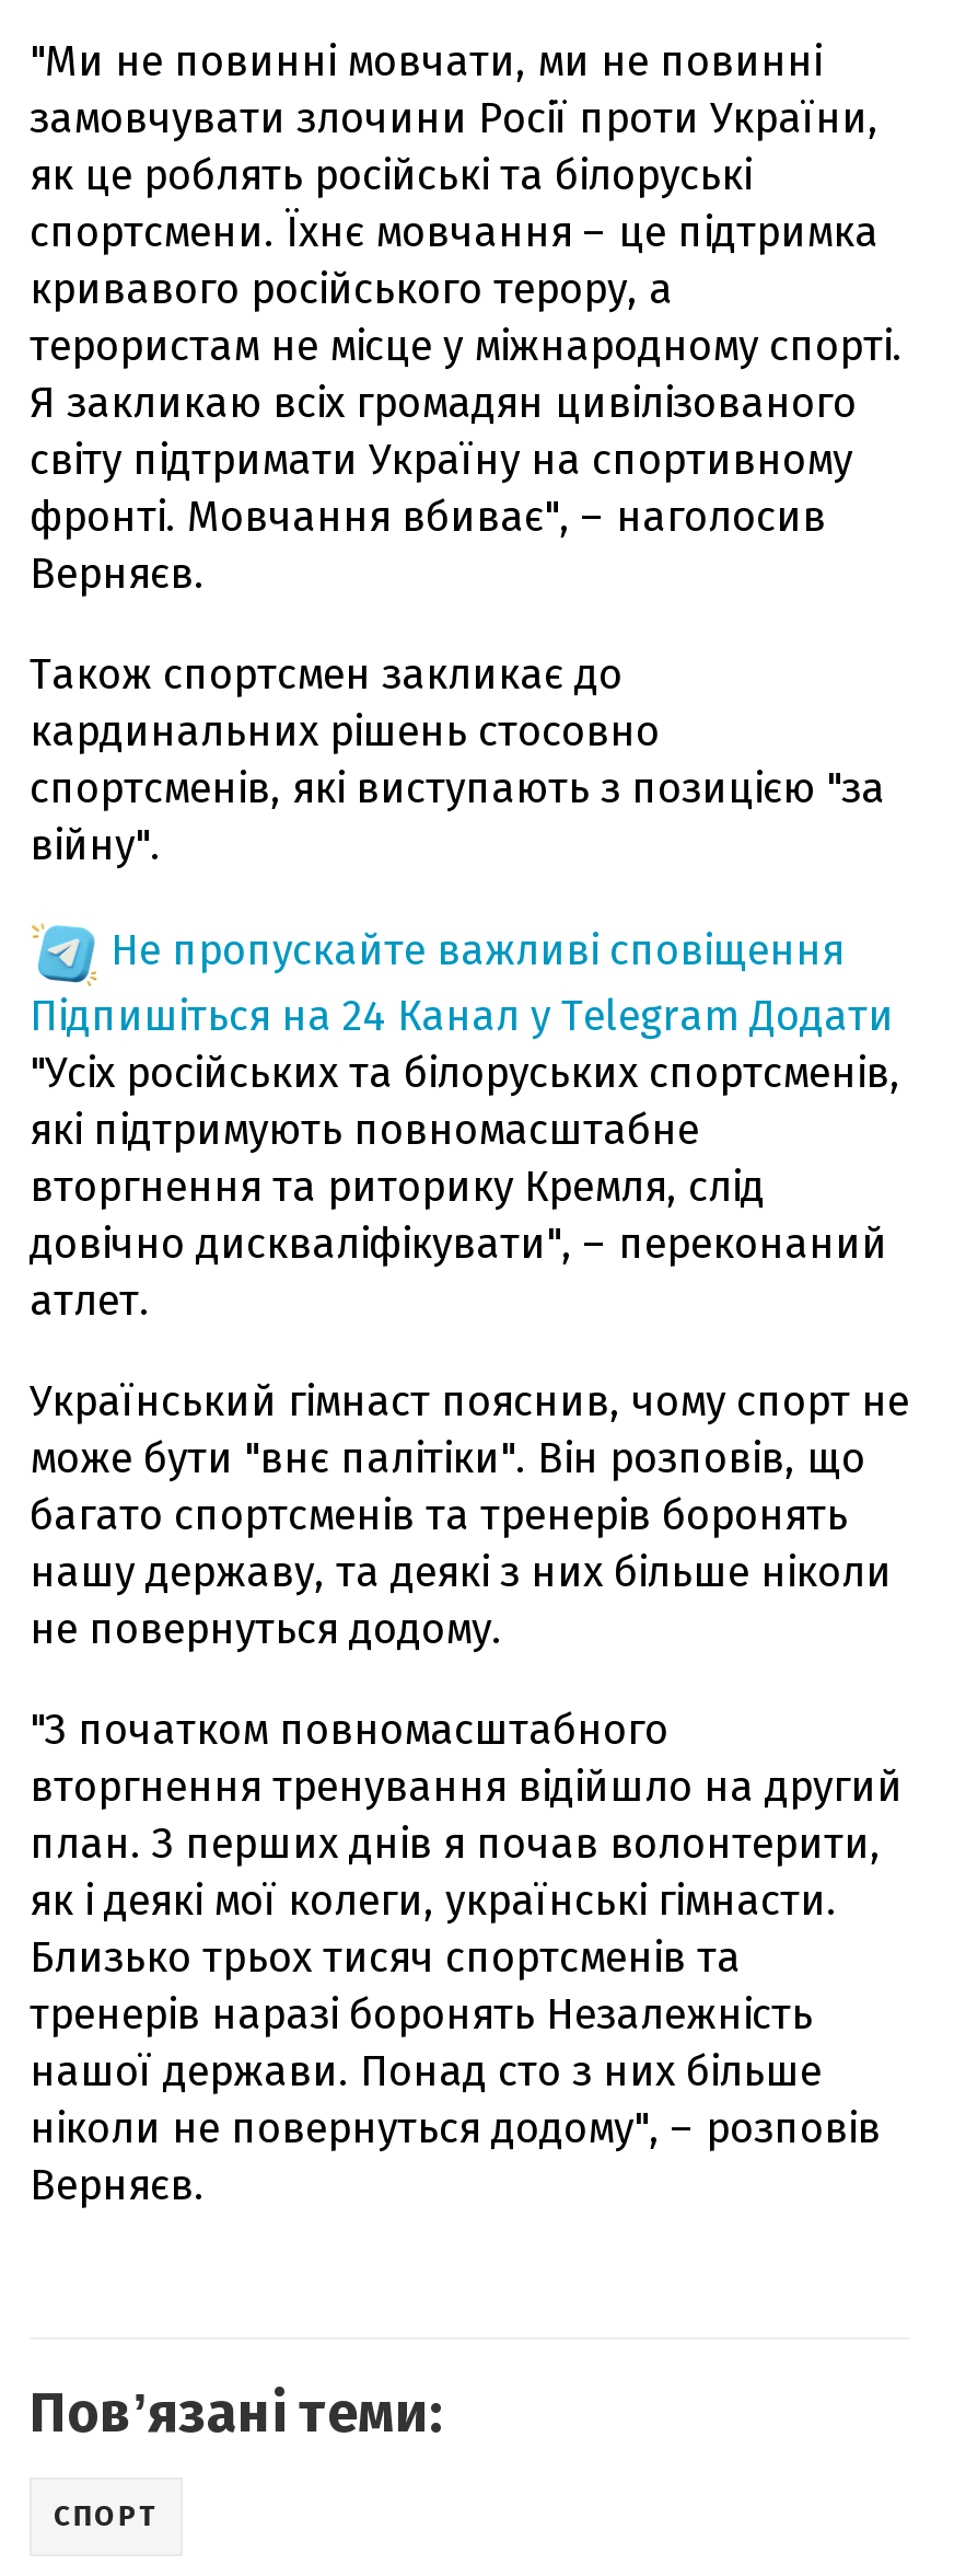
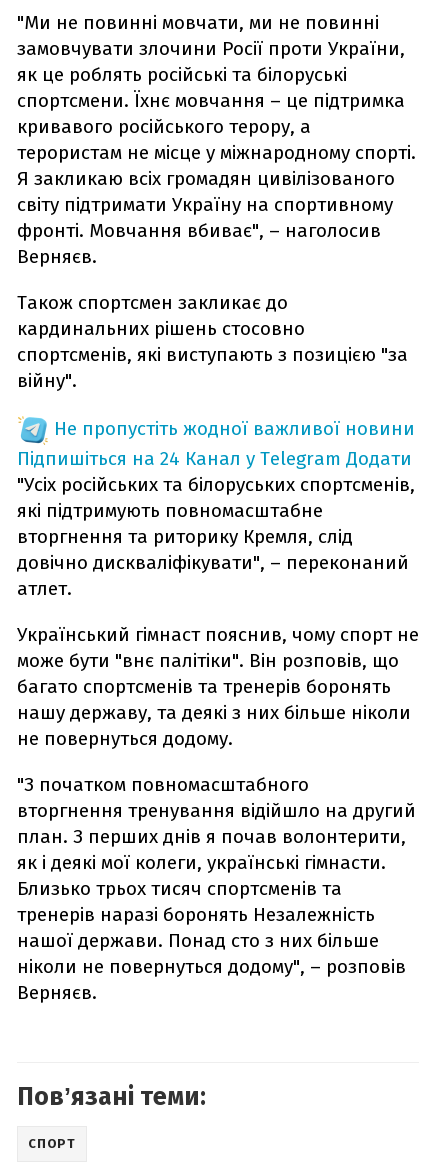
- Не пропускайте важливі сповіщення
+ Не пропустіть жодної важливої новини
